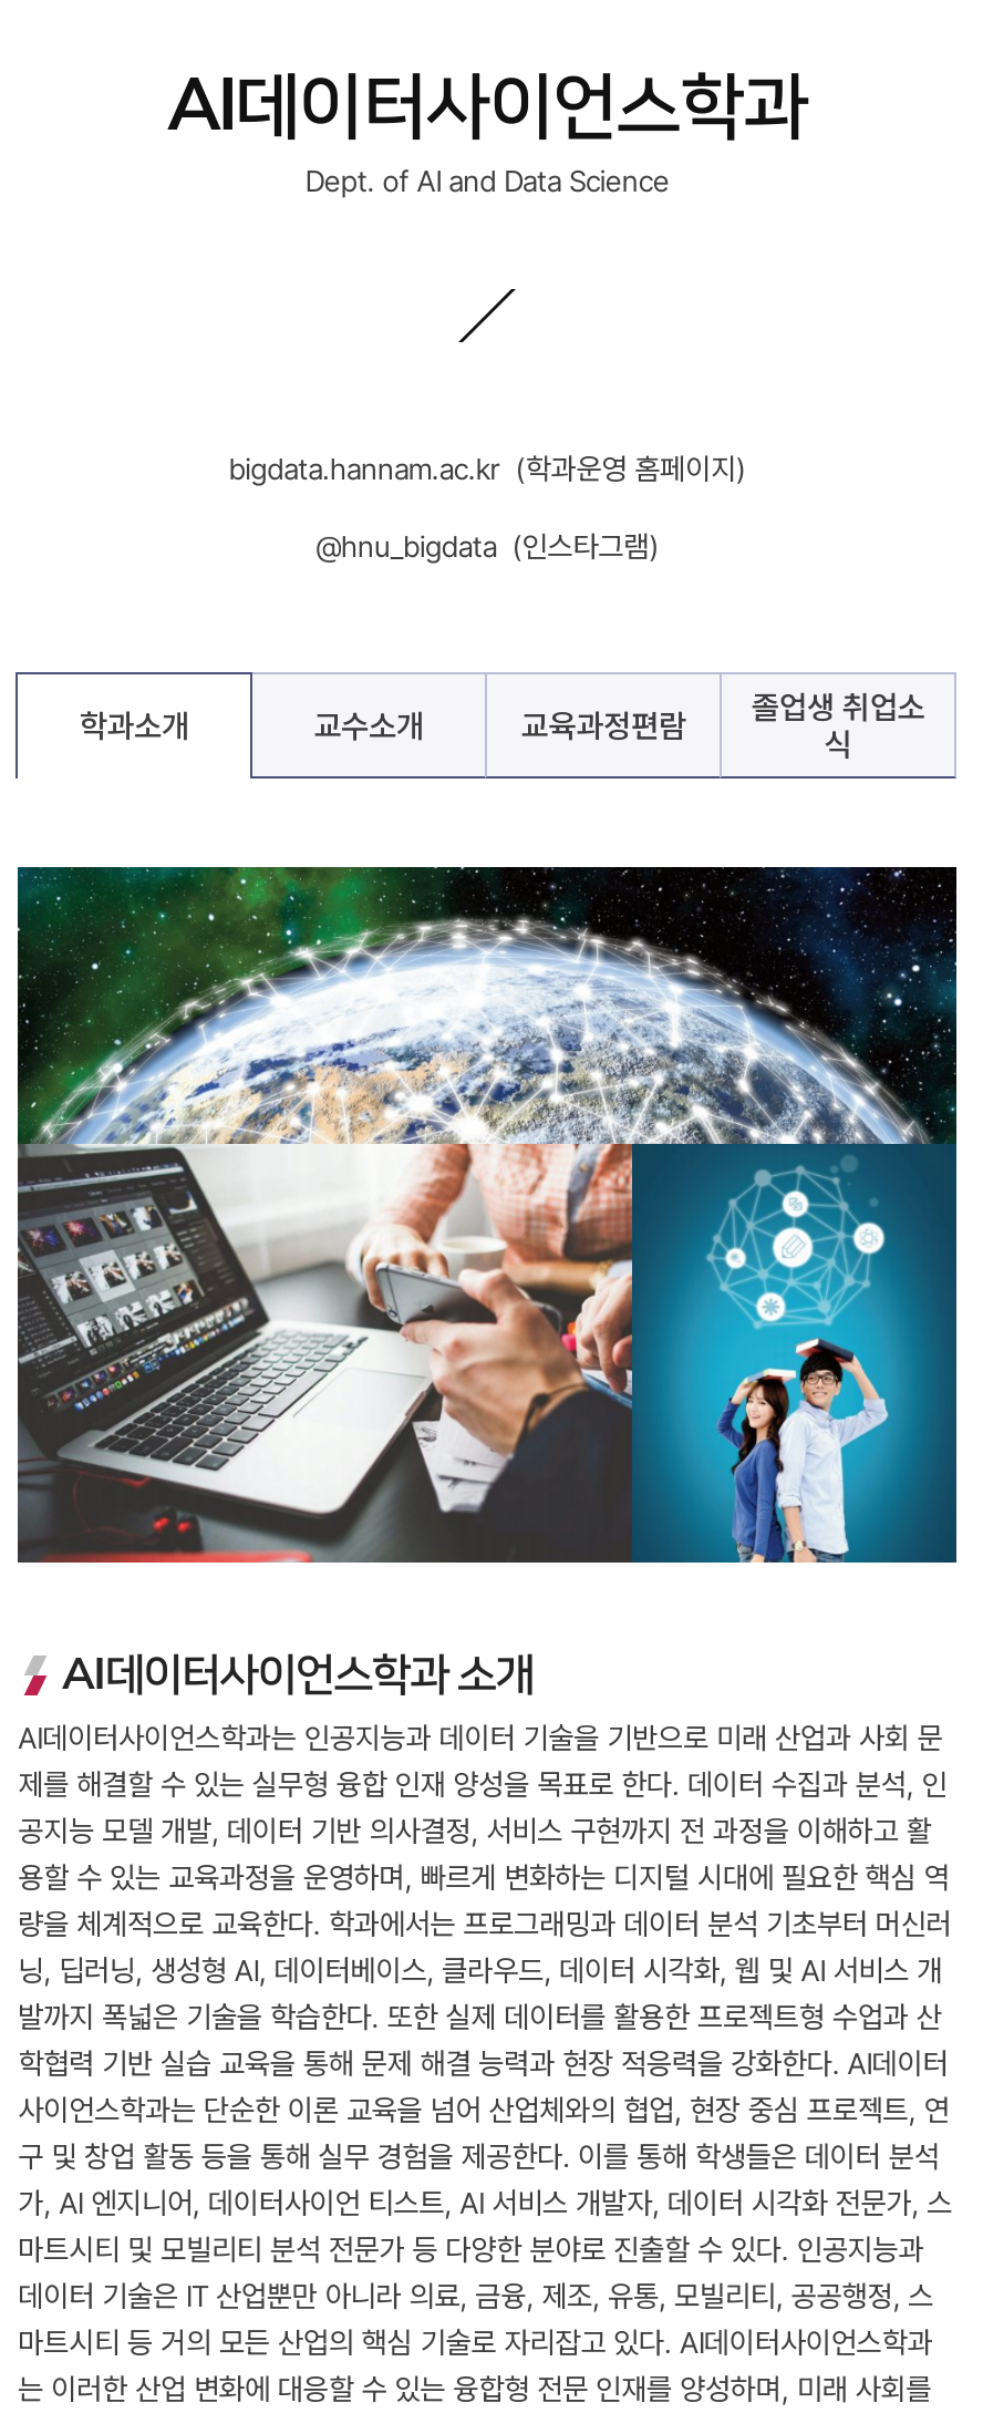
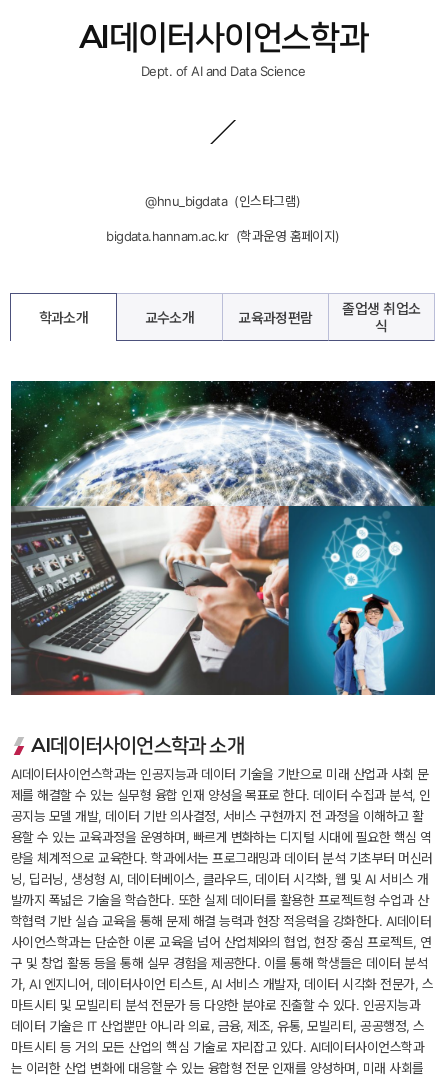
moved down: bigdata.hannam.ac.kr (학과운영 홈페이지)

moved up: @hnu_bigdata (인스타그램)
